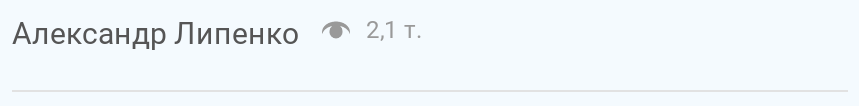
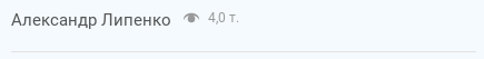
- 2,1 т.
+ 4,0 т.
